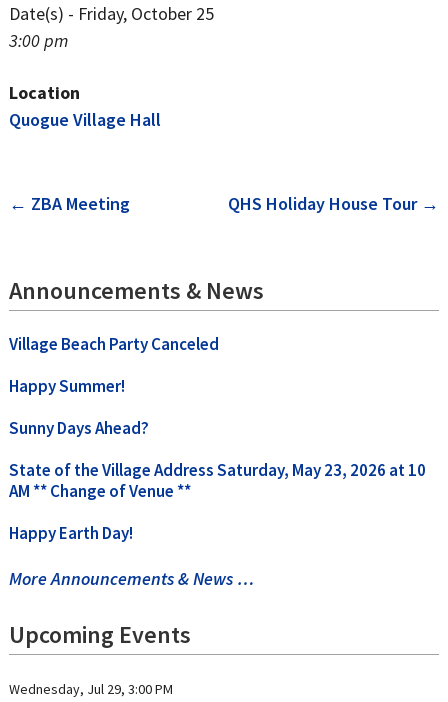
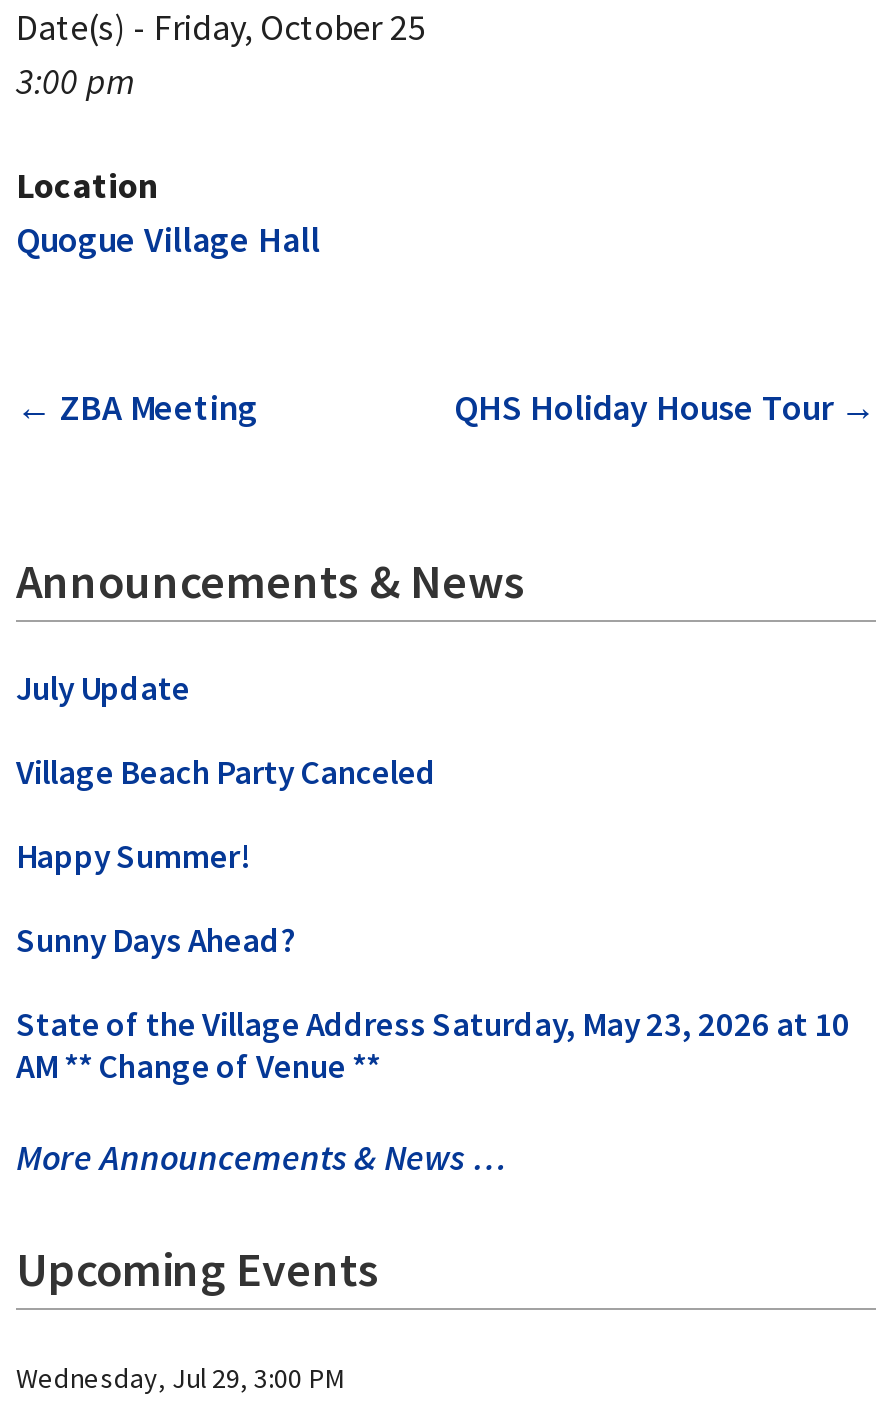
+ July Update

moved down: Village Beach Party Canceled | Happy Summer! | Sunny Days Ahead? | State of the Village Address Saturday, May 23, 2026 at 10 | AM ** Change of Venue **

- Happy Earth Day!
